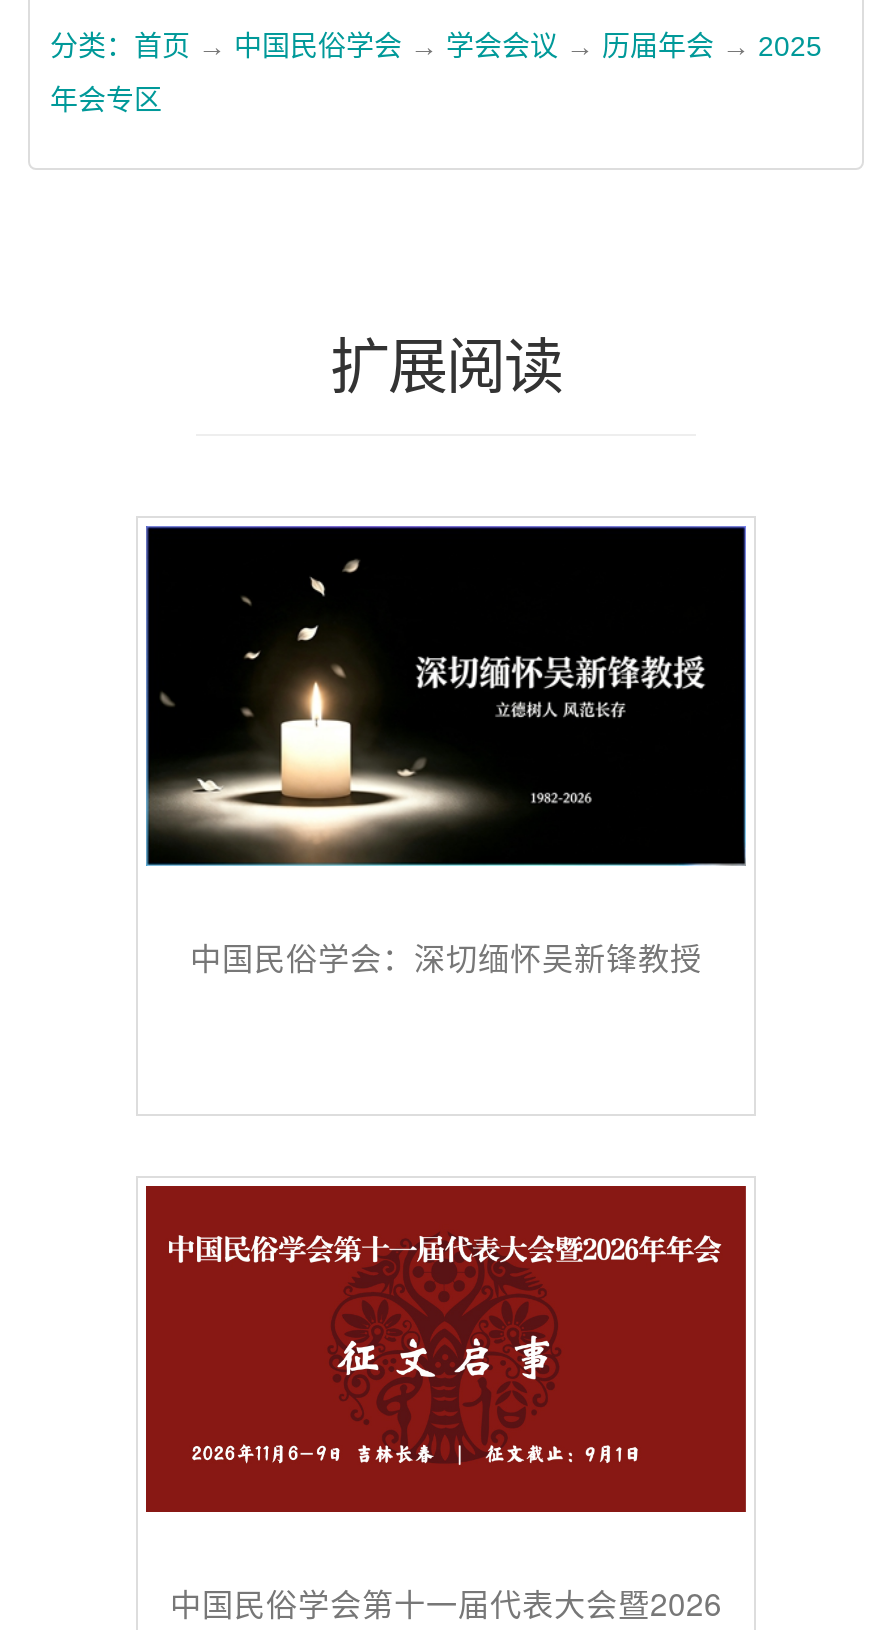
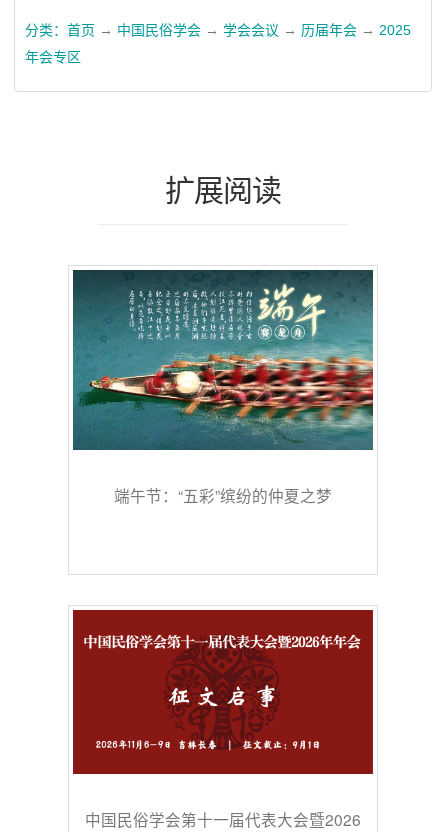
- [image]
- 中国民俗学会：深切缅怀吴新锋教授
+ [image]
+ 端午节：“五彩”缤纷的仲夏之梦
